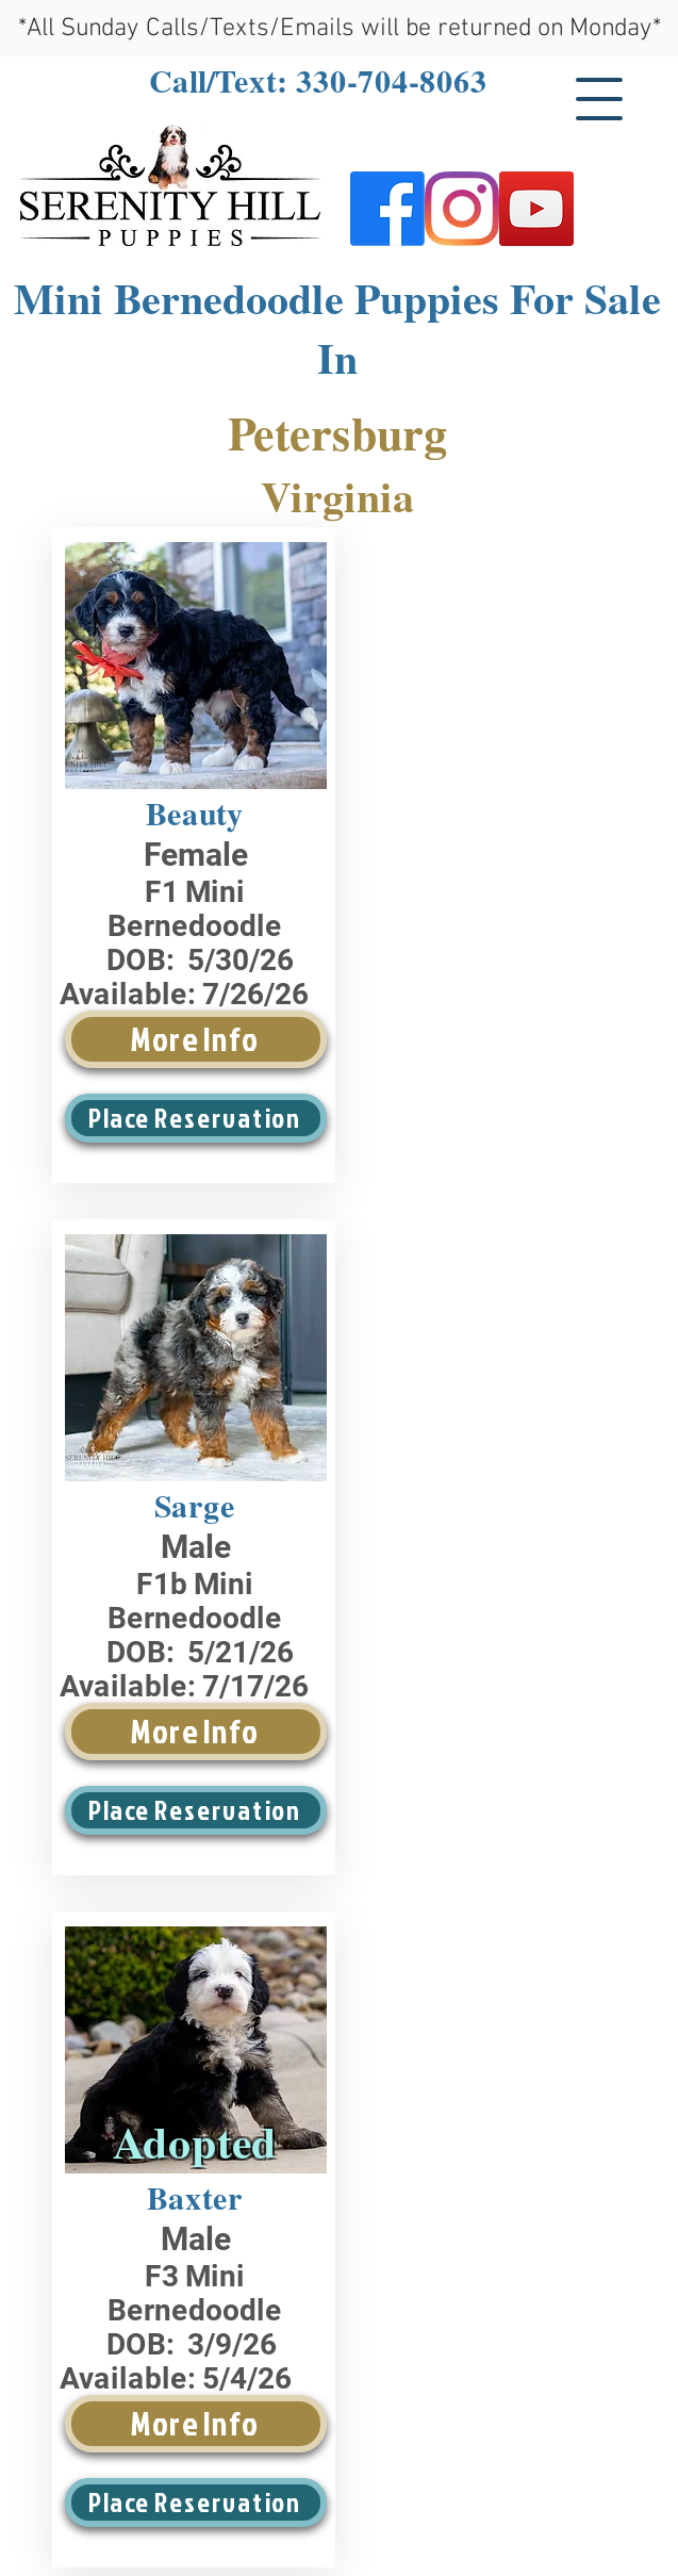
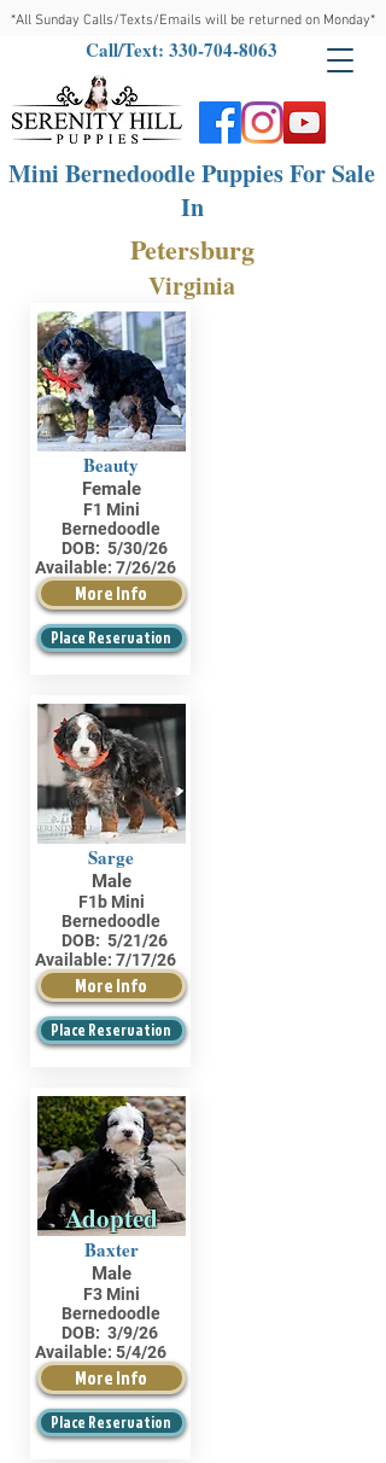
- [image]
+ [image]
